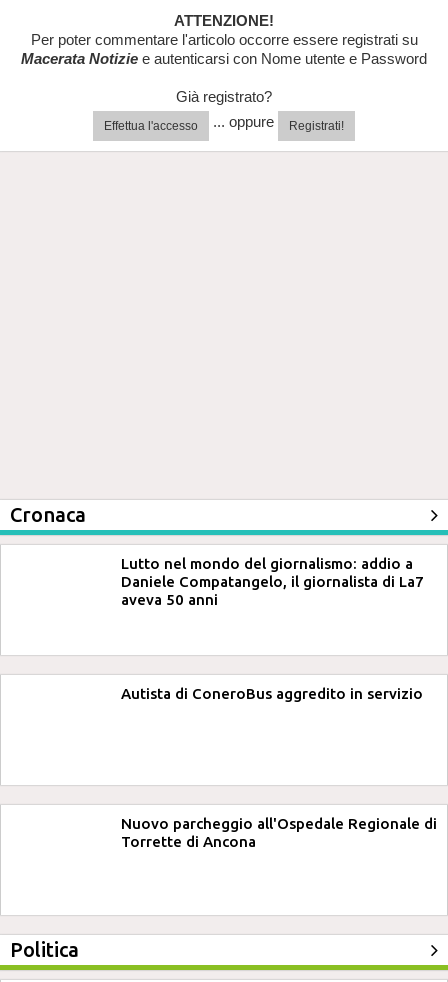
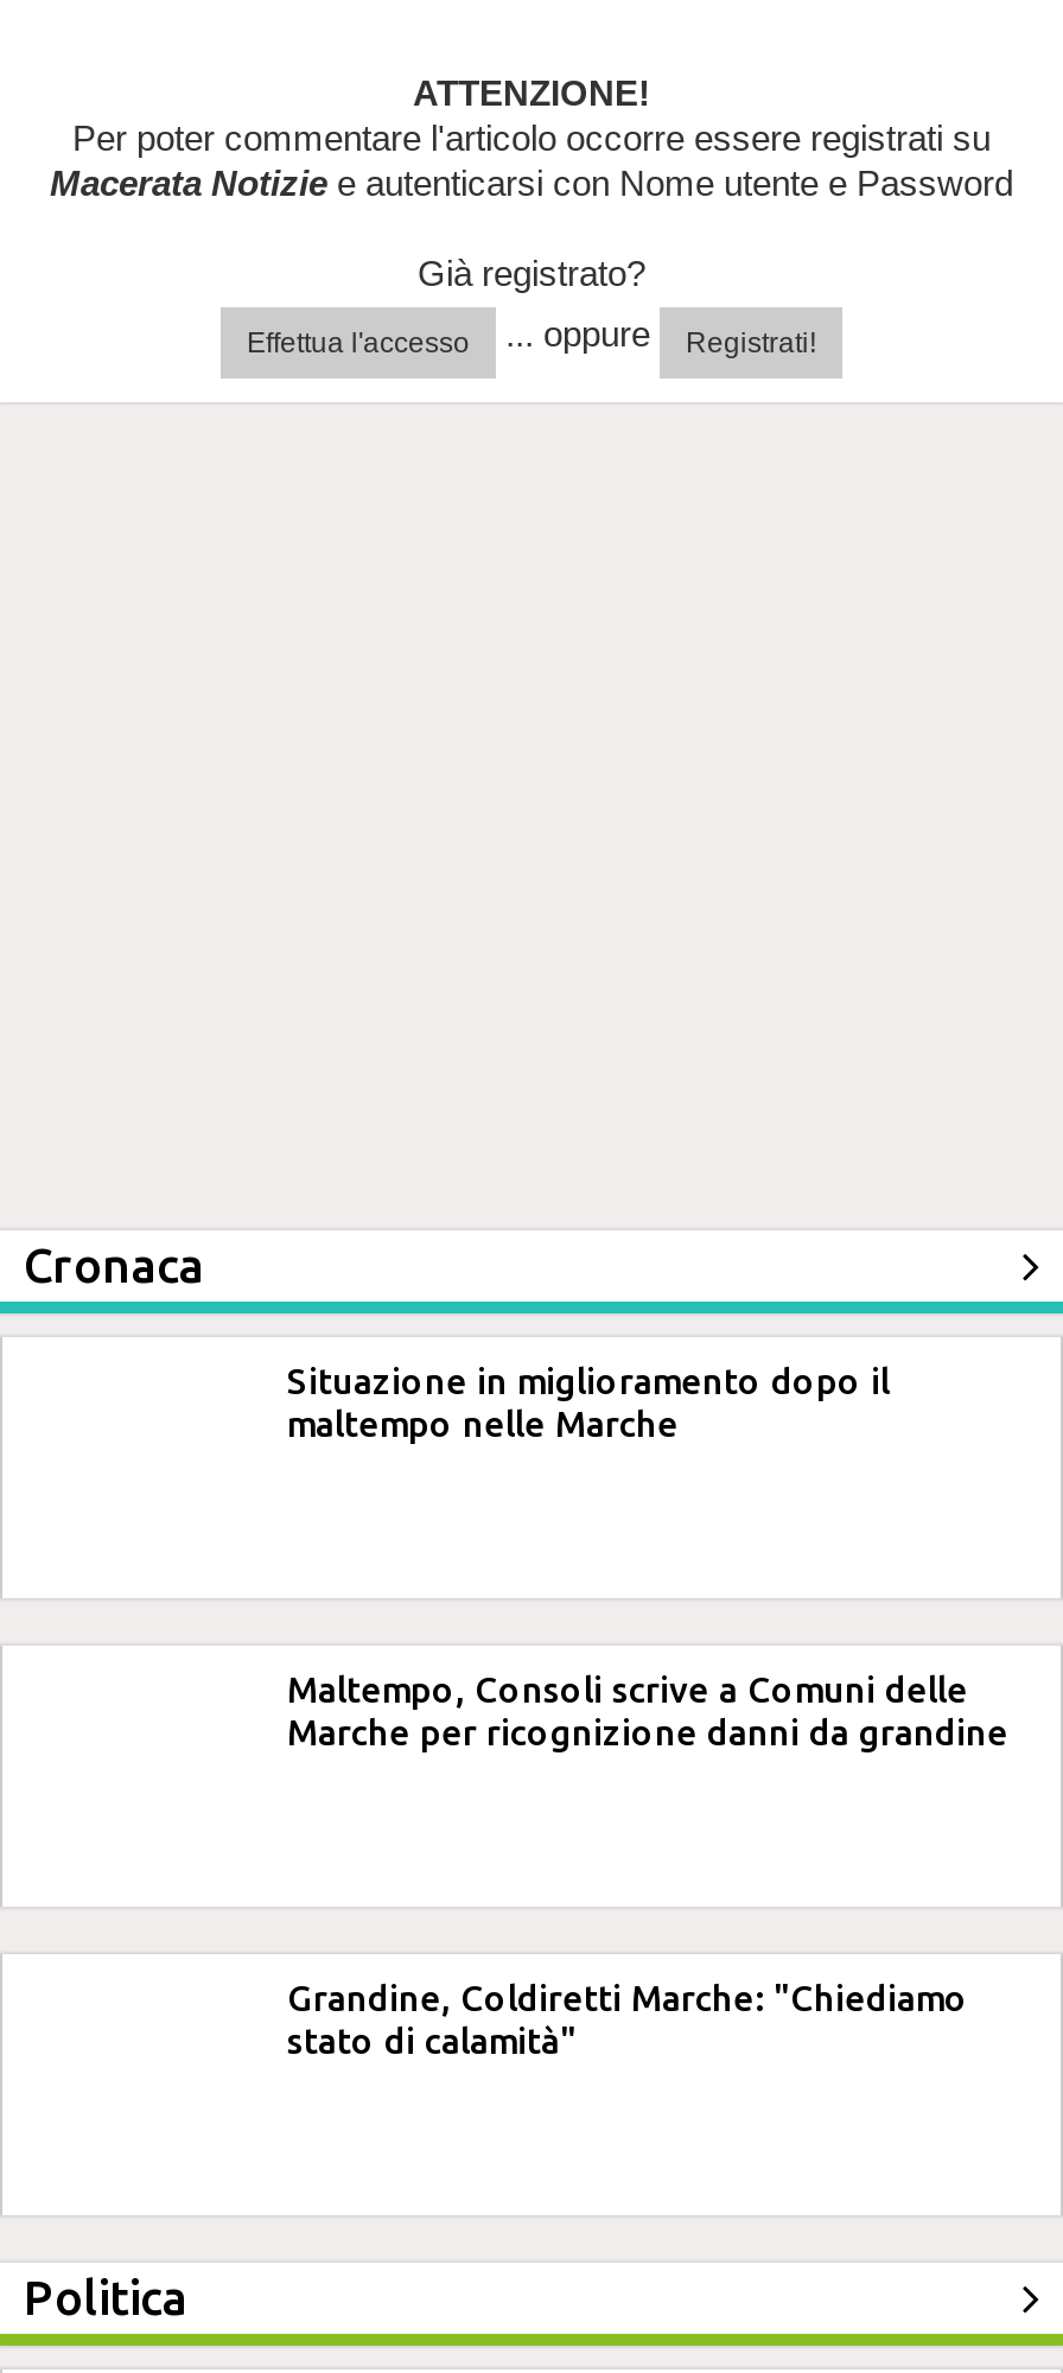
- Lutto nel mondo del giornalismo: addio a
- Daniele Compatangelo, il giornalista di La7
- aveva 50 anni
+ Situazione in miglioramento dopo il
+ maltempo nelle Marche

- Autista di ConeroBus aggredito in servizio
+ Maltempo, Consoli scrive a Comuni delle
+ Marche per ricognizione danni da grandine

- Nuovo parcheggio all'Ospedale Regionale di
- Torrette di Ancona
+ Grandine, Coldiretti Marche: "Chiediamo
+ stato di calamità"
